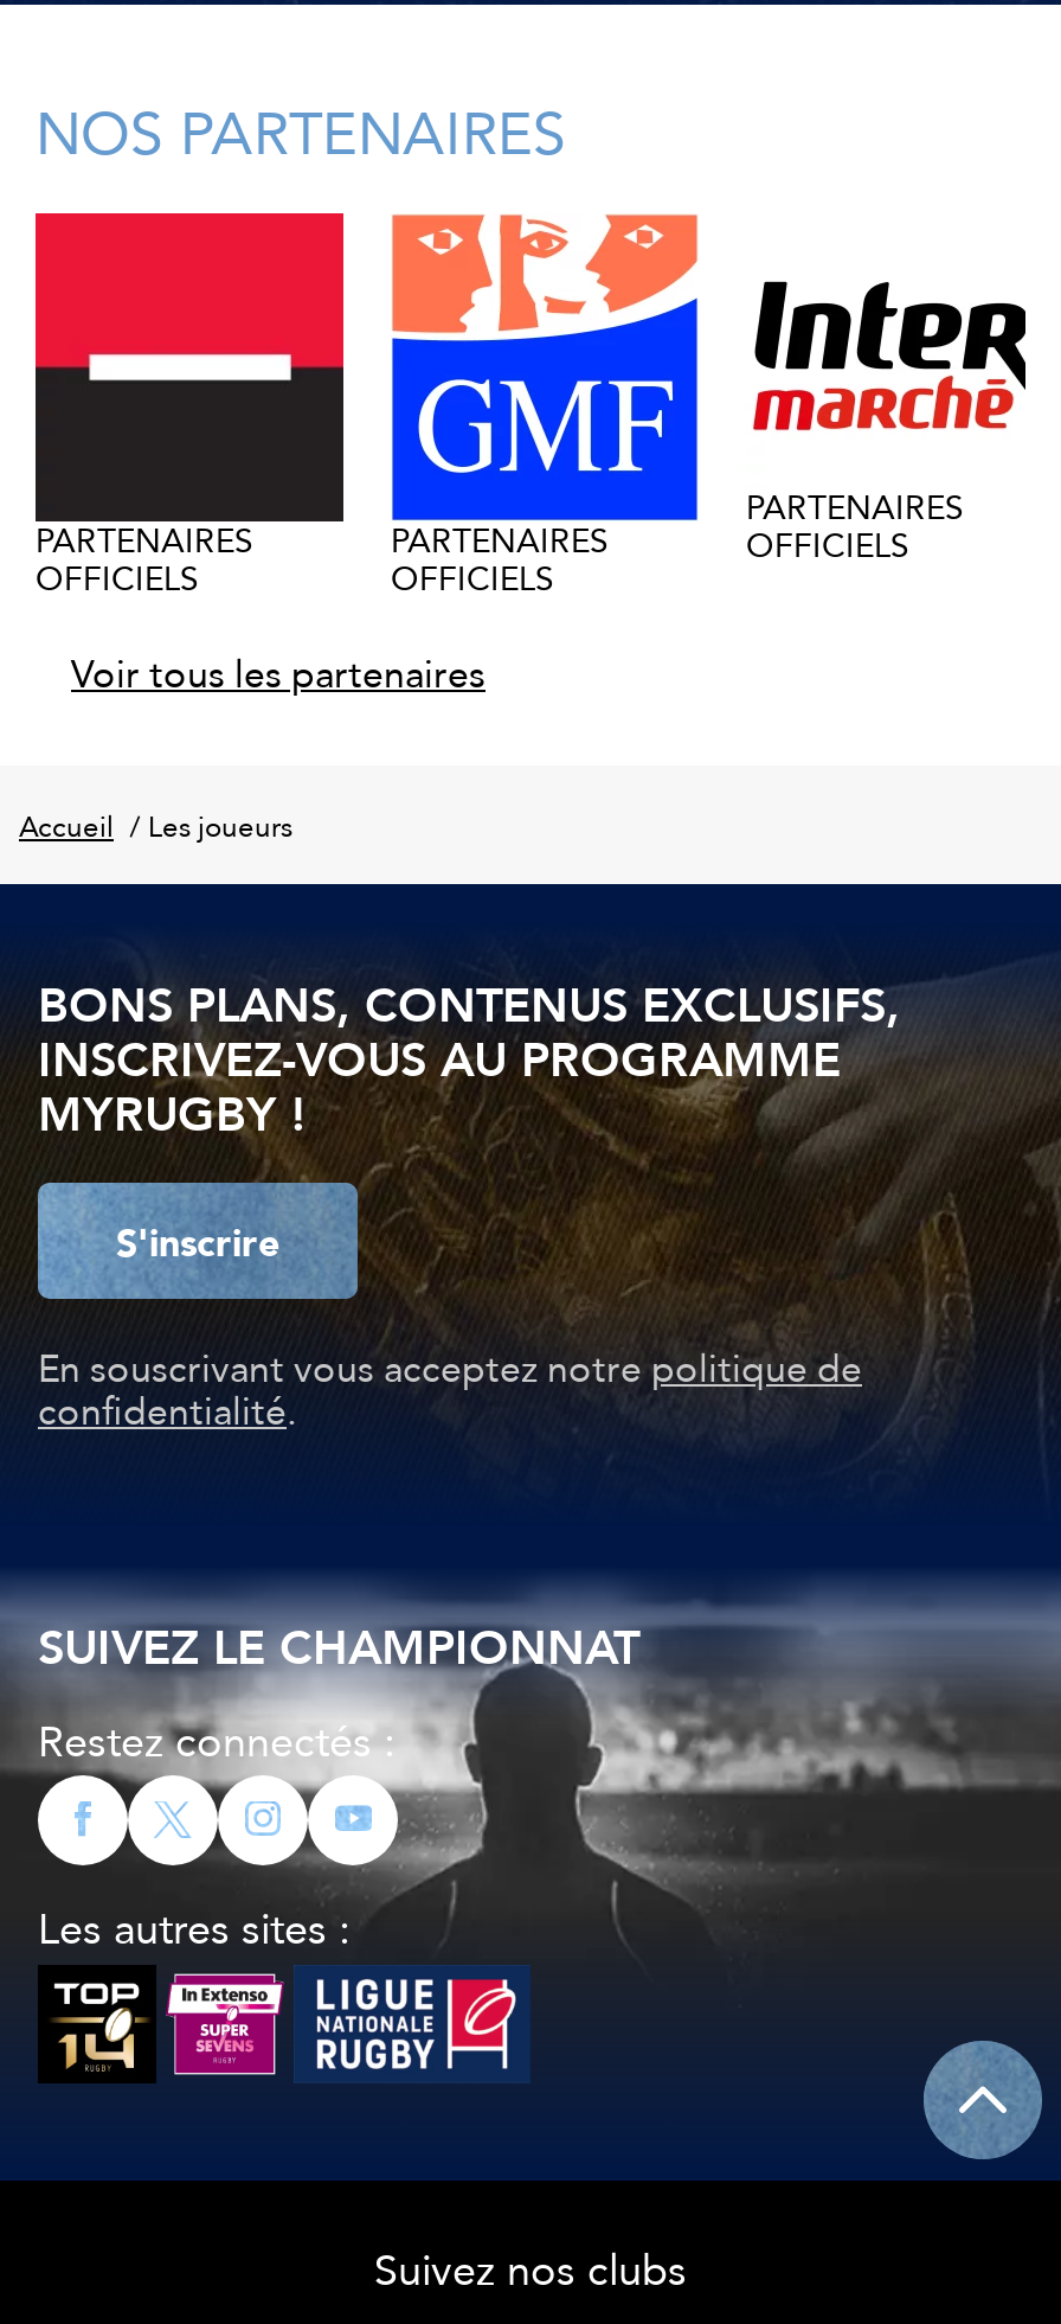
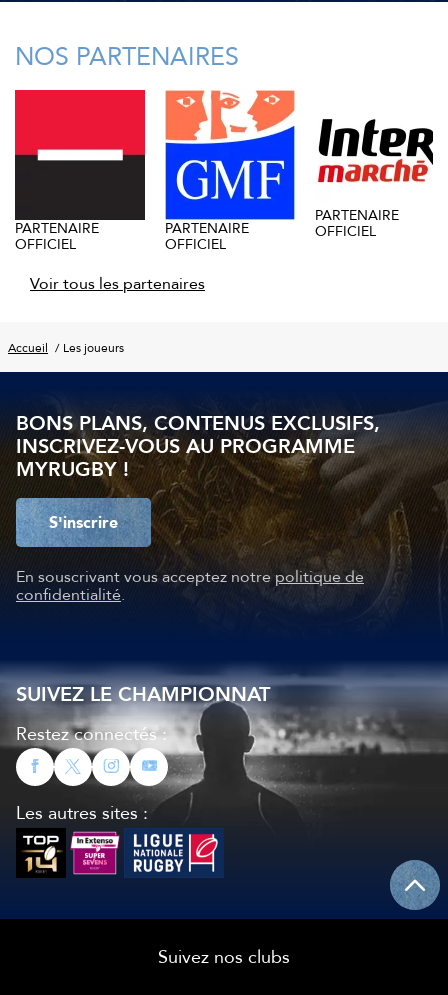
- PARTENAIRES
- OFFICIELS
+ PARTENAIRE
+ OFFICIEL

- PARTENAIRES
- OFFICIELS
+ PARTENAIRE
+ OFFICIEL

- PARTENAIRES
- OFFICIELS
+ PARTENAIRE
+ OFFICIEL
